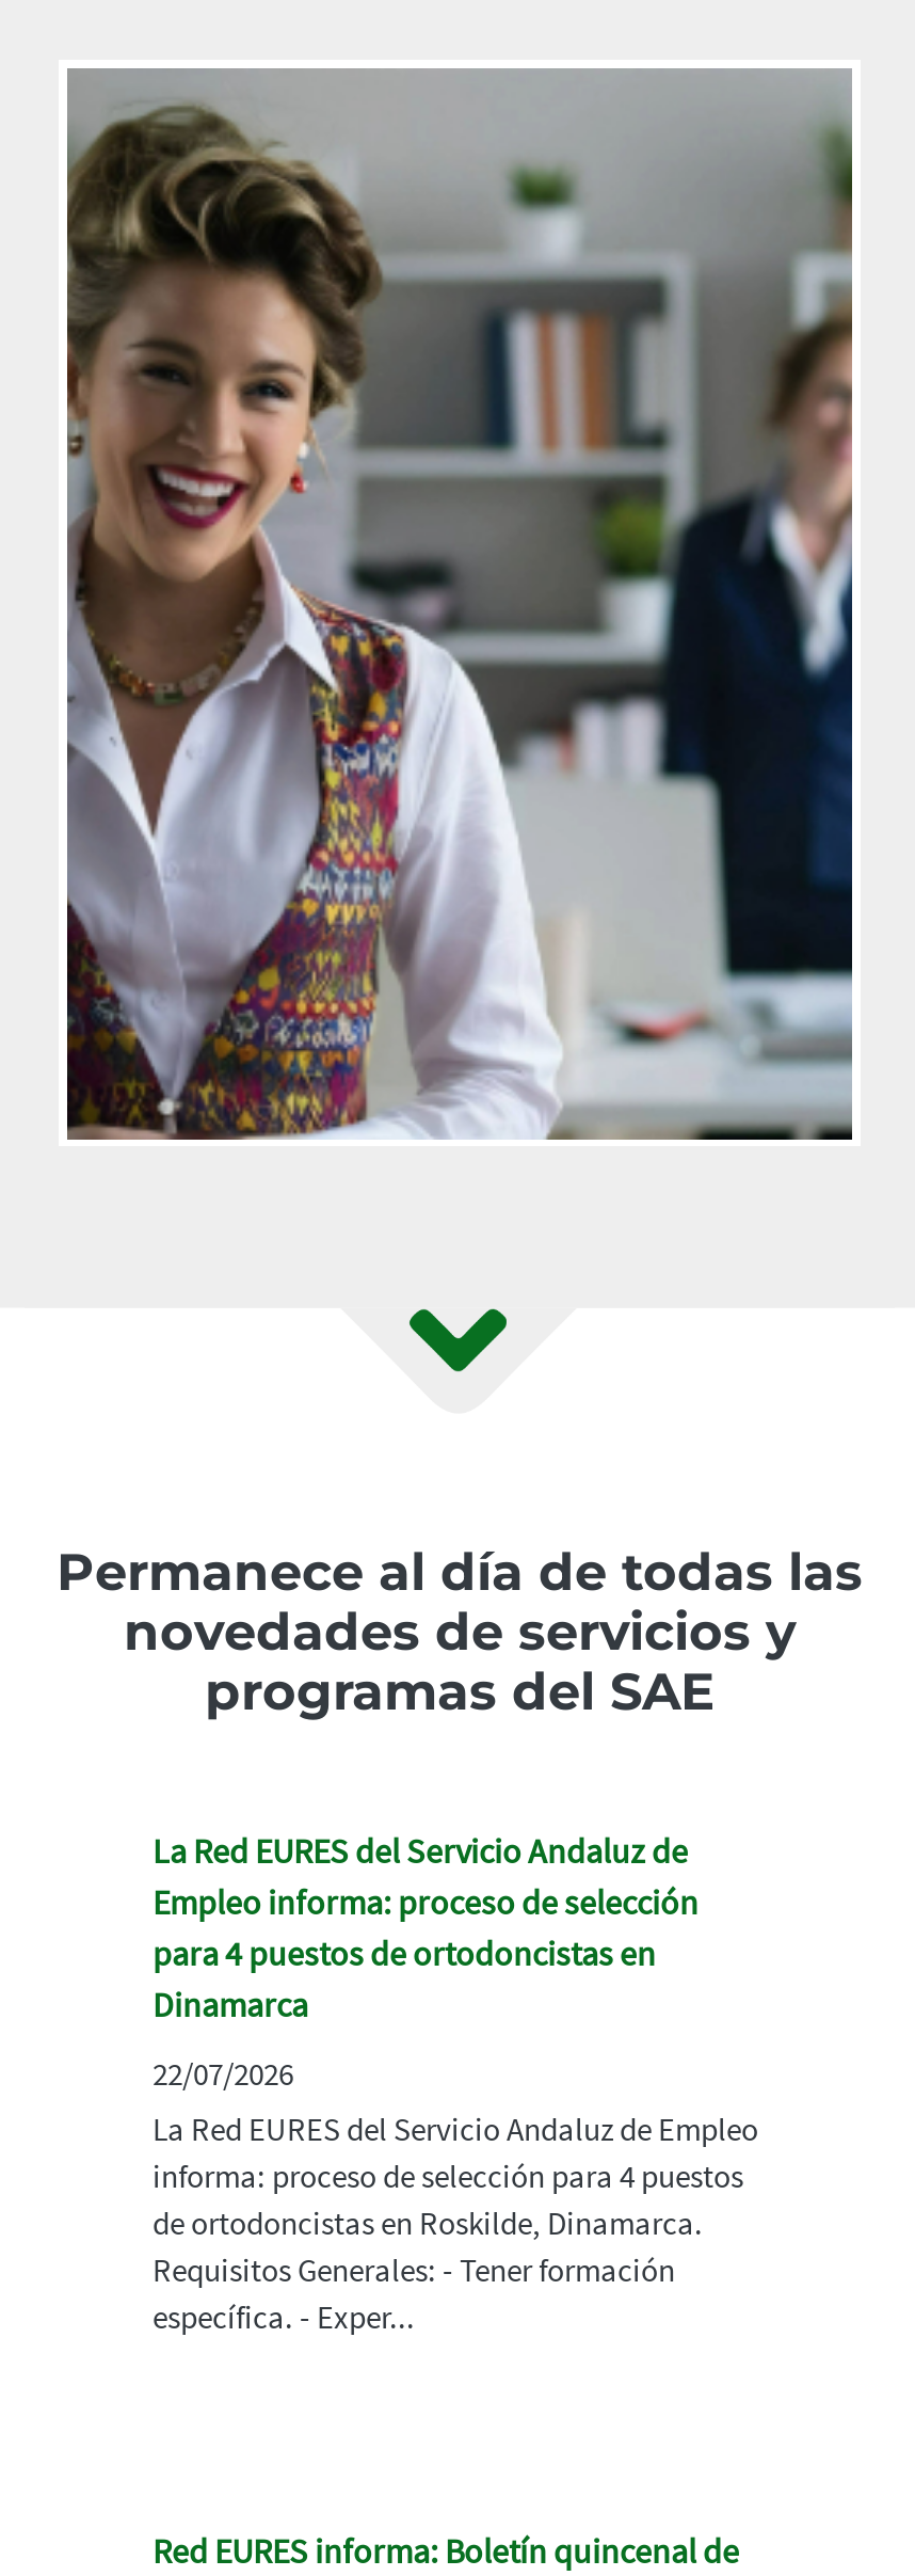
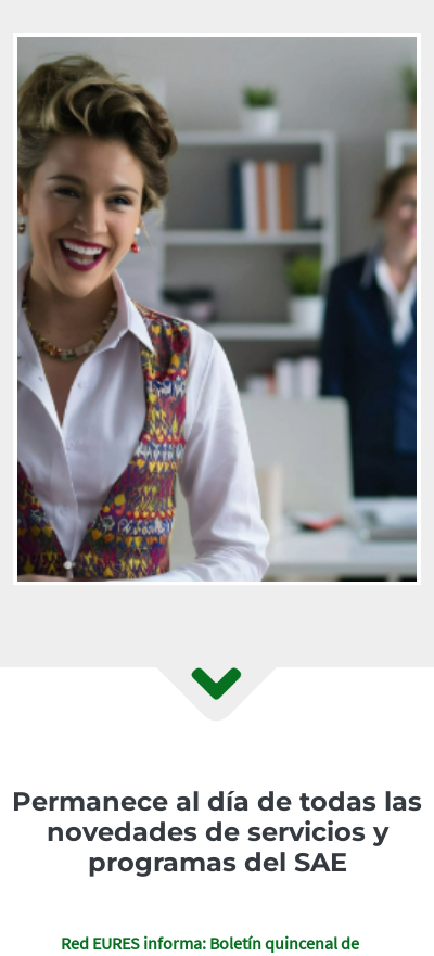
- La Red EURES del Servicio Andaluz de
- Empleo informa: proceso de selección
- para 4 puestos de ortodoncistas en
- Dinamarca
- 22/07/2026
- La Red EURES del Servicio Andaluz de Empleo
- informa: proceso de selección para 4 puestos
- de ortodoncistas en Roskilde, Dinamarca.
- Requisitos Generales: - Tener formación
- específica. - Exper...
